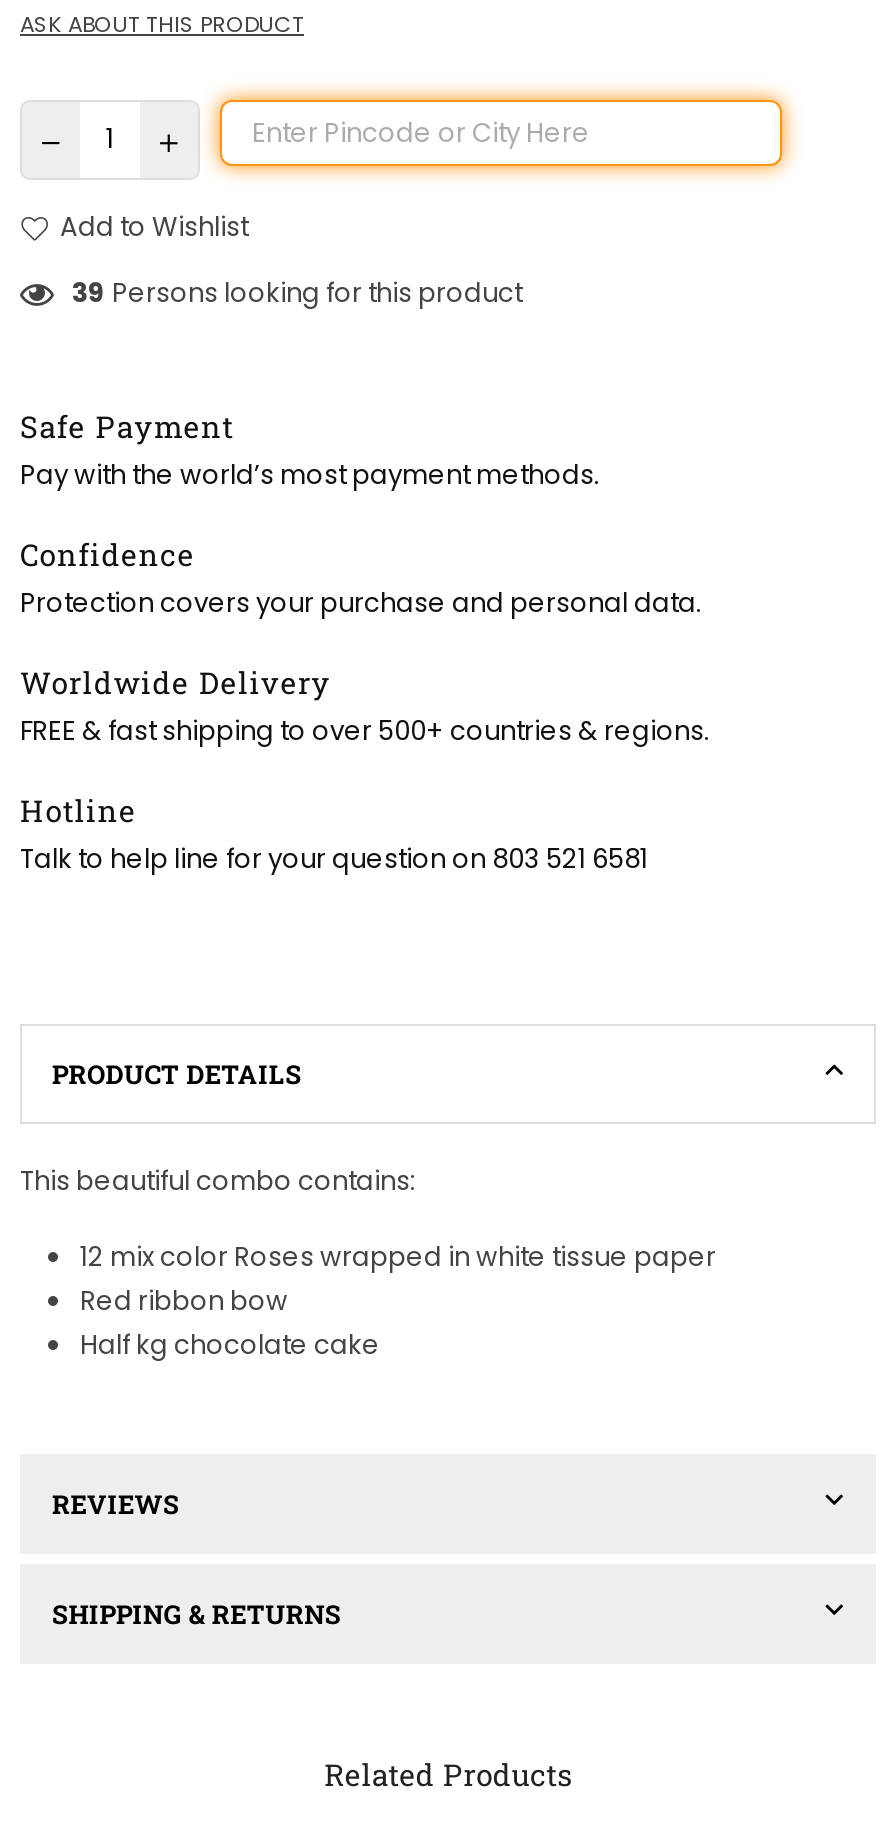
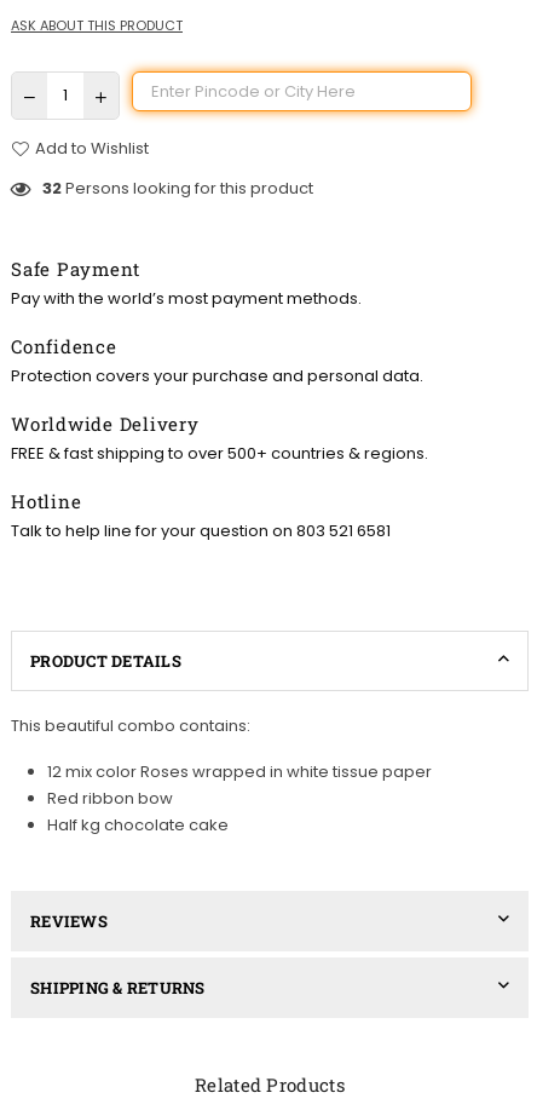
- 39 Persons looking for this product
+ 32 Persons looking for this product
